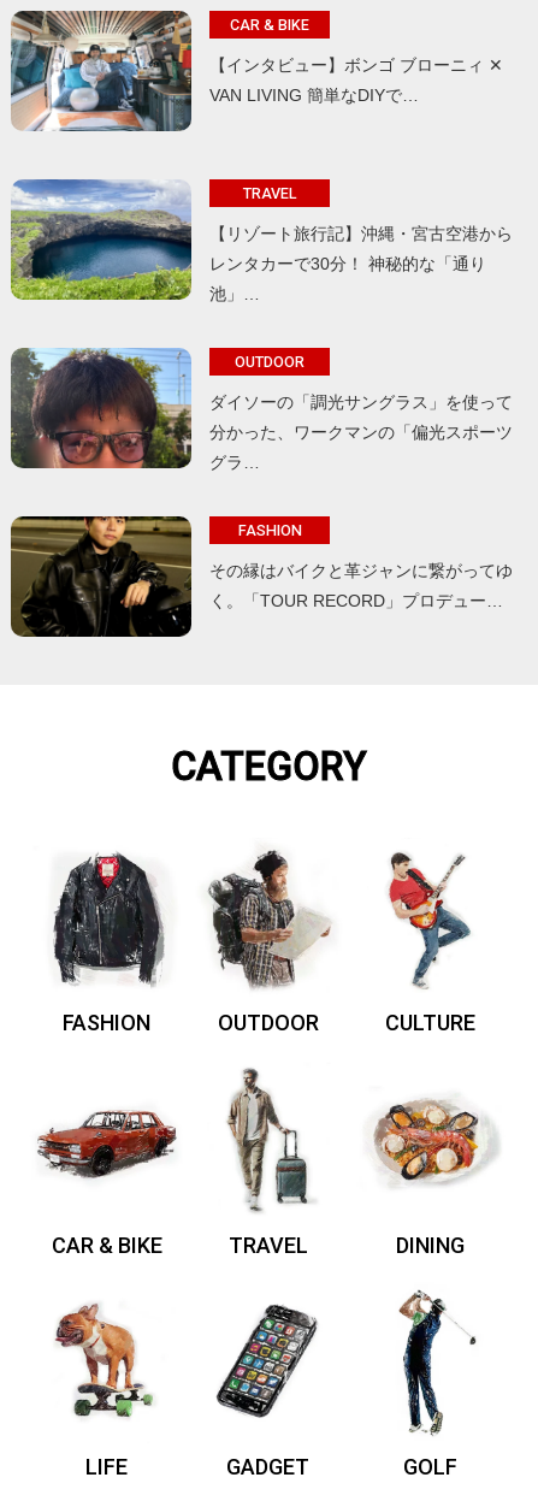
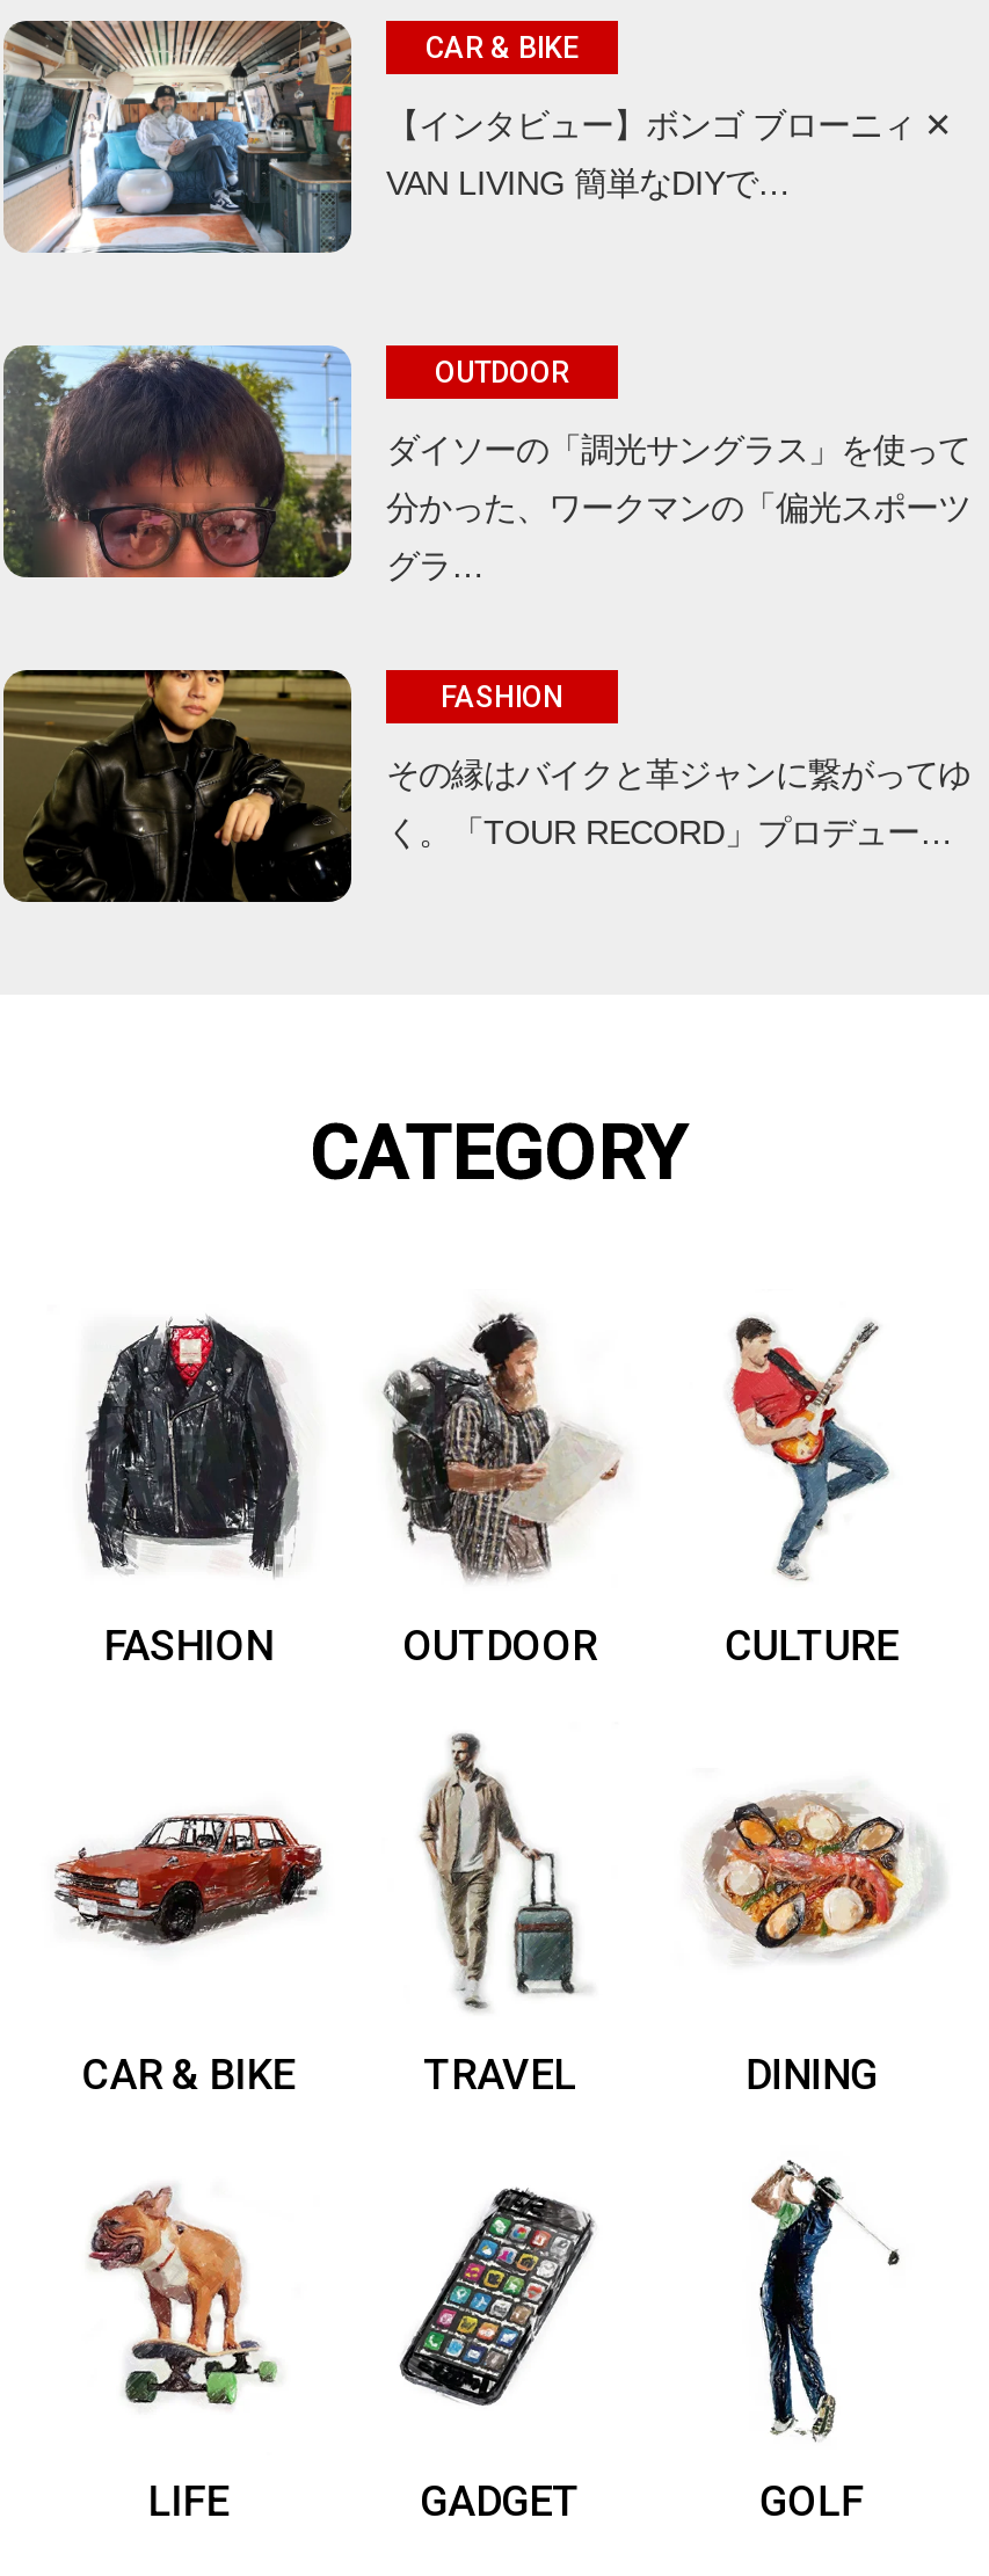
- [image]
- TRAVEL
- 【リゾート旅行記】沖縄・宮古空港から
- レンタカーで30分！ 神秘的な「通り
- 池」…
